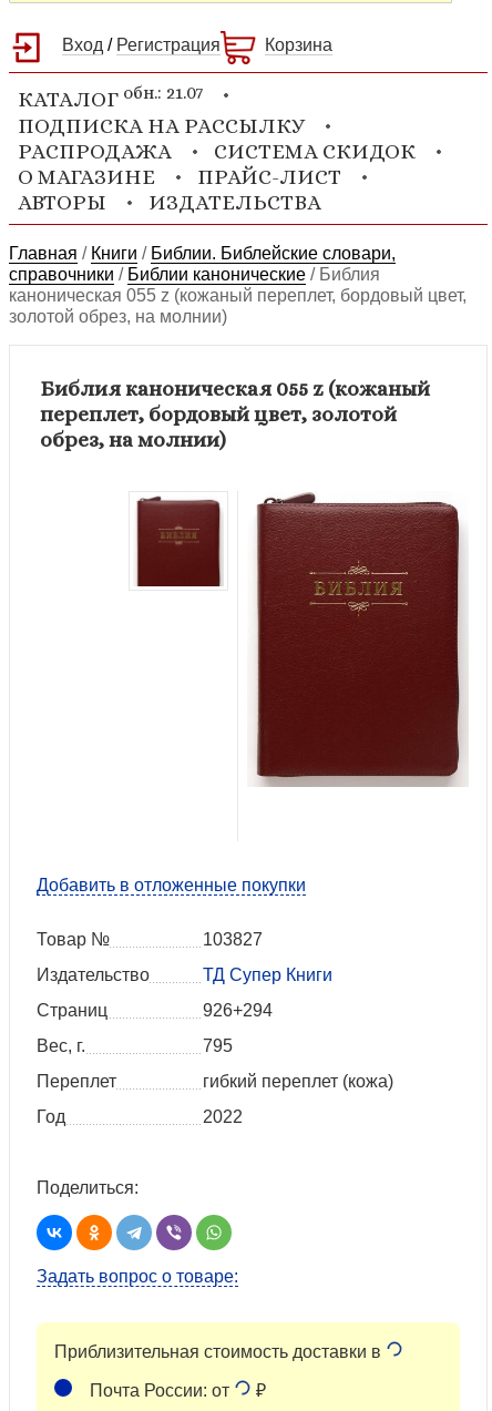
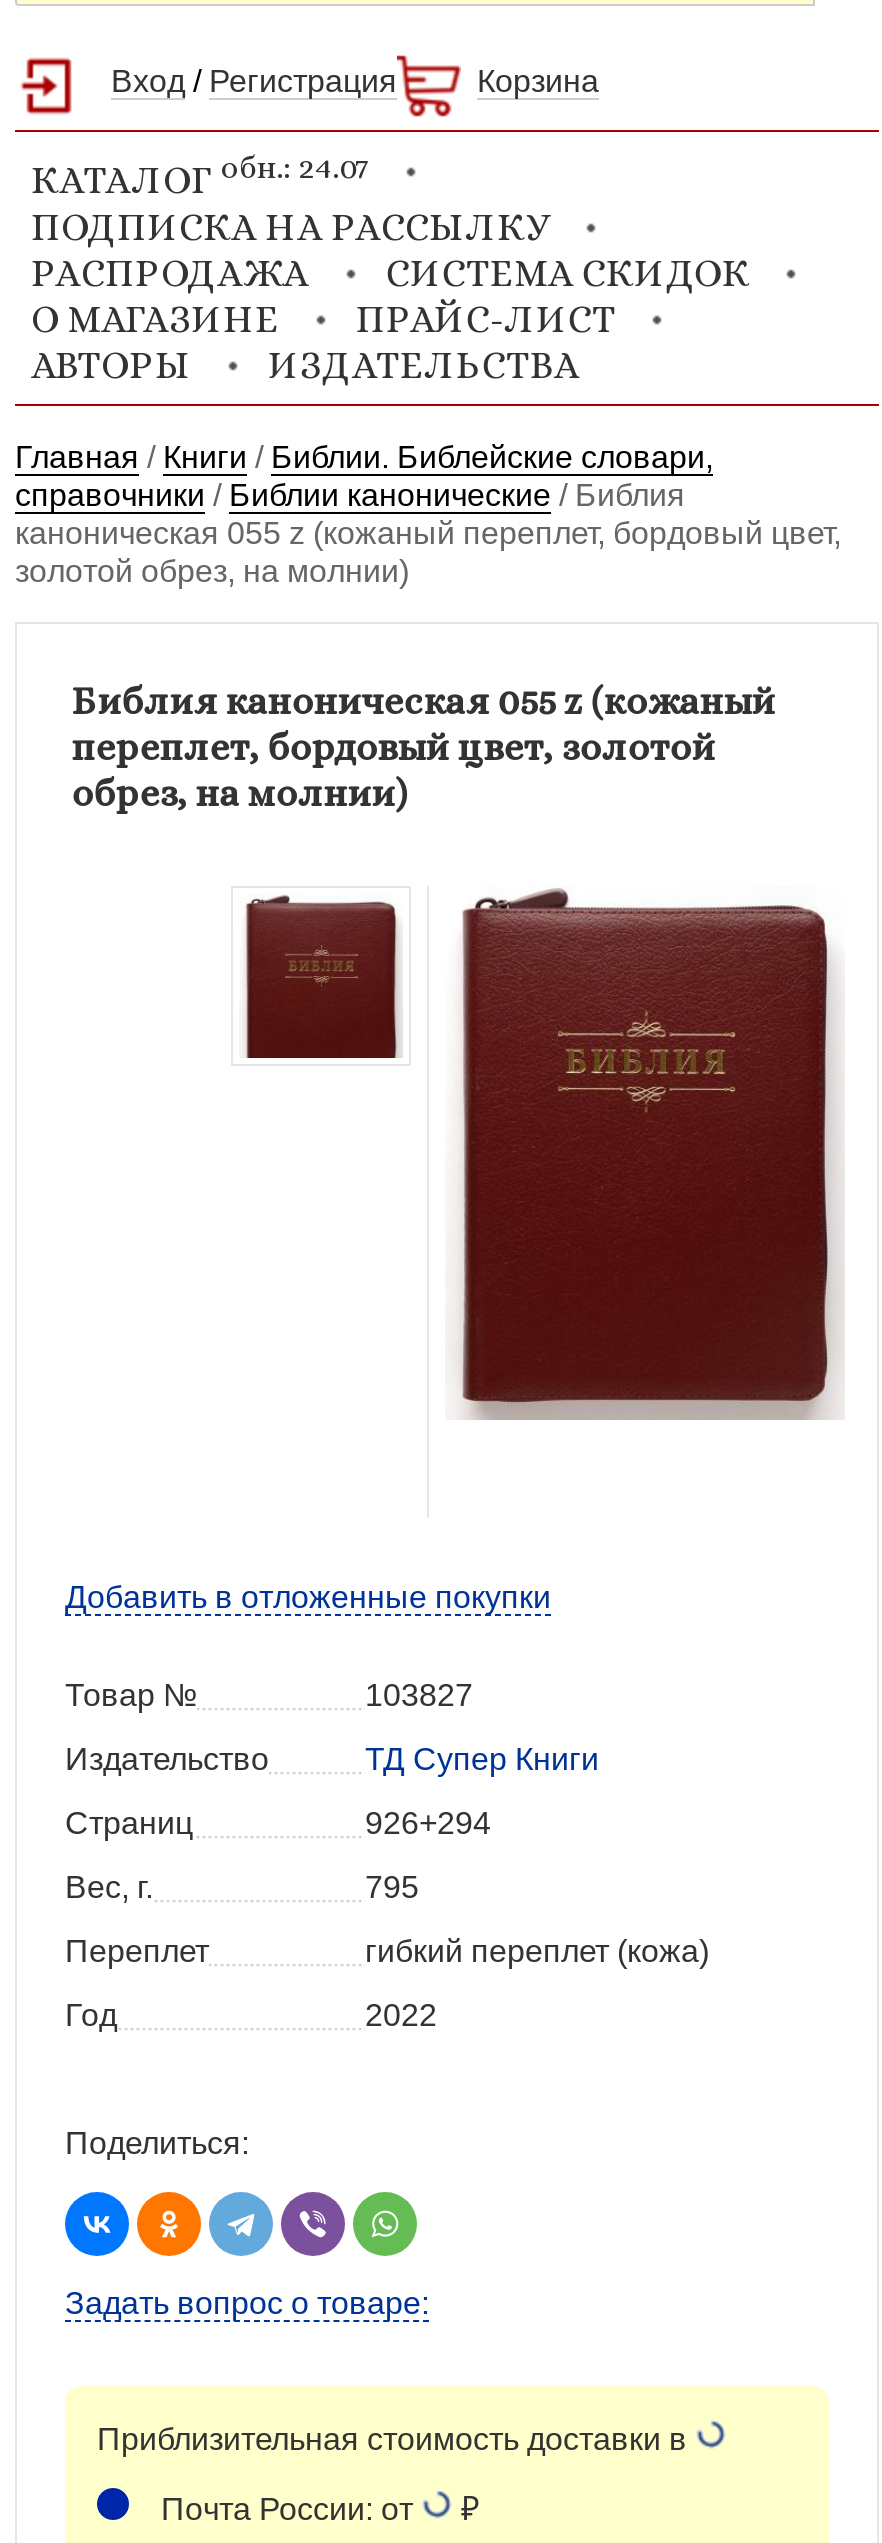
- КАТАЛОГ обн.: 21.07
+ КАТАЛОГ обн.: 24.07
